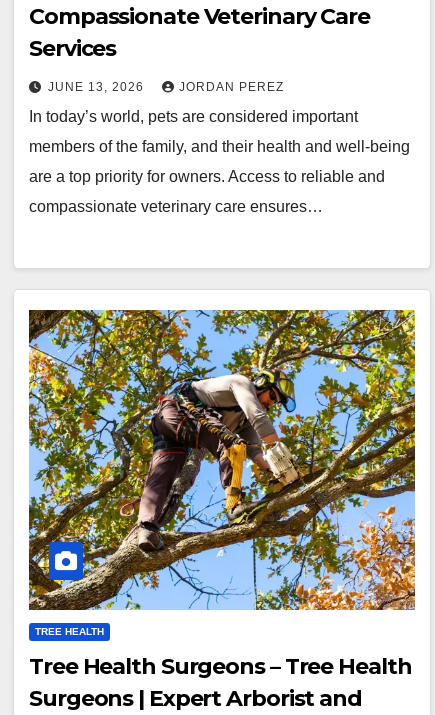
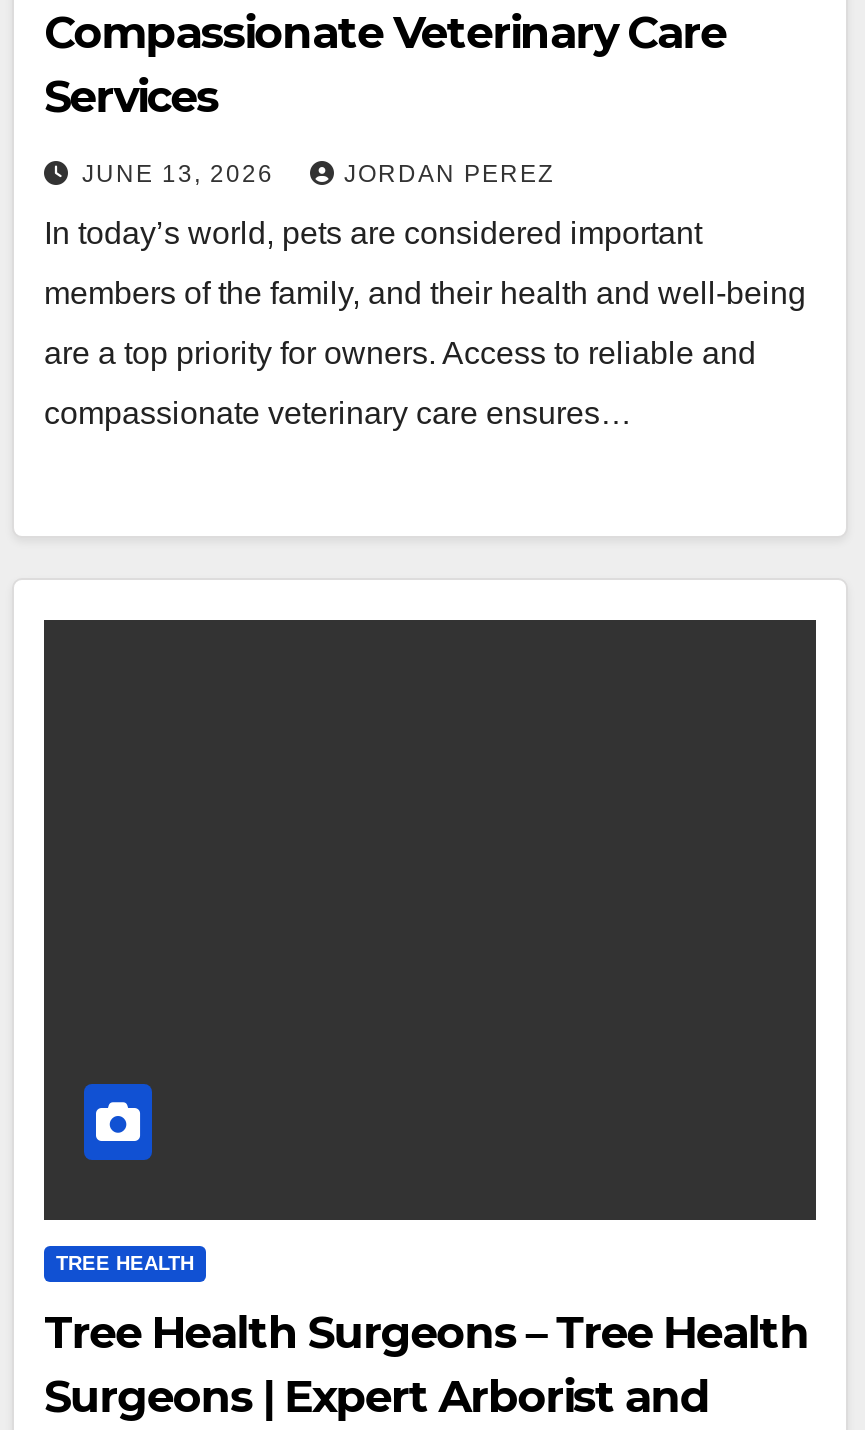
- [image]
